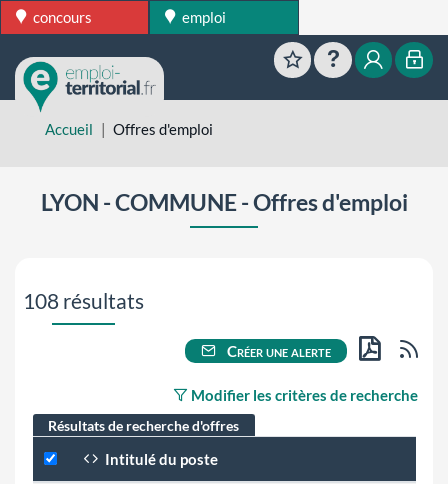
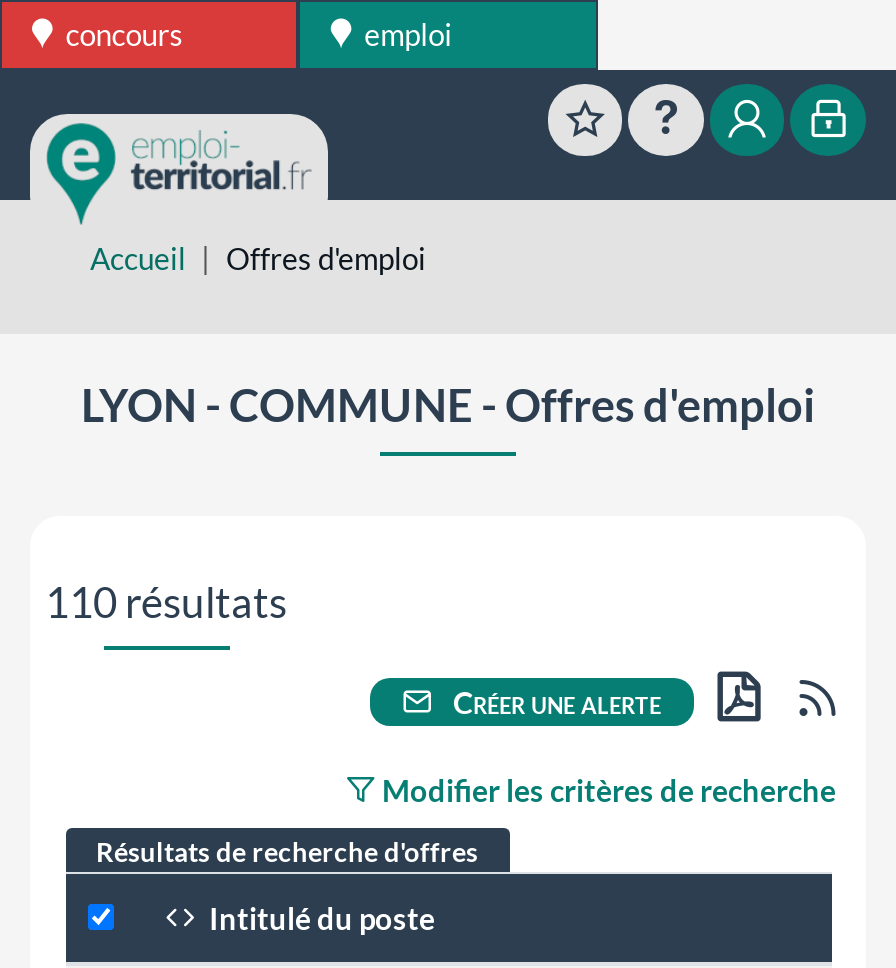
- 108 résultats
+ 110 résultats
